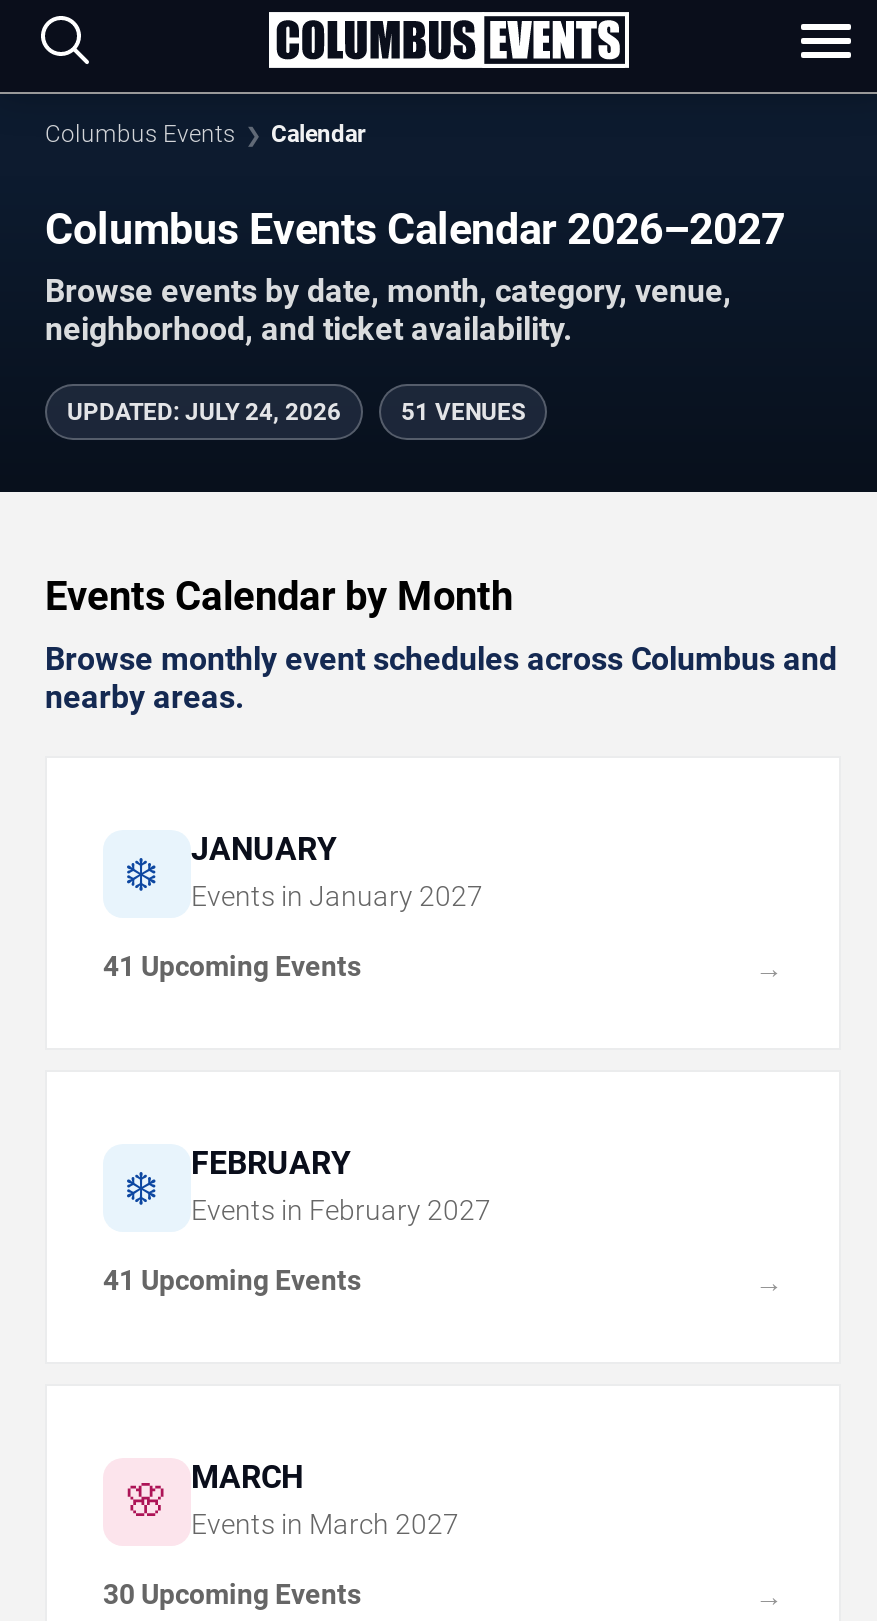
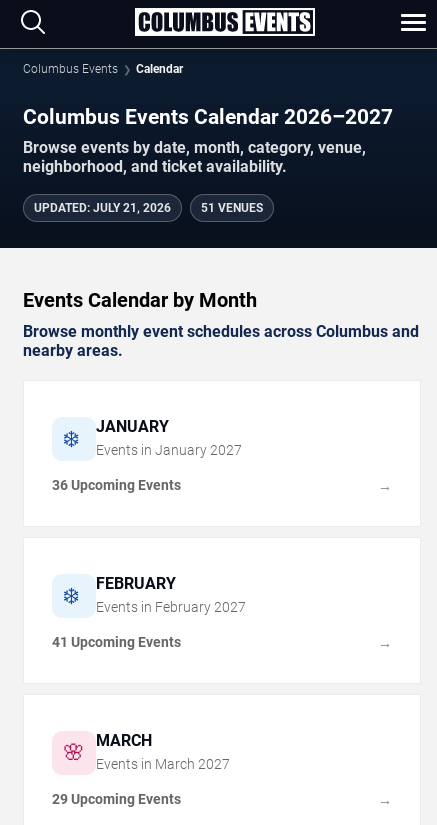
- UPDATED: JULY 24, 2026
+ UPDATED: JULY 21, 2026

- 41 Upcoming Events
+ 36 Upcoming Events

- 30 Upcoming Events
+ 29 Upcoming Events
